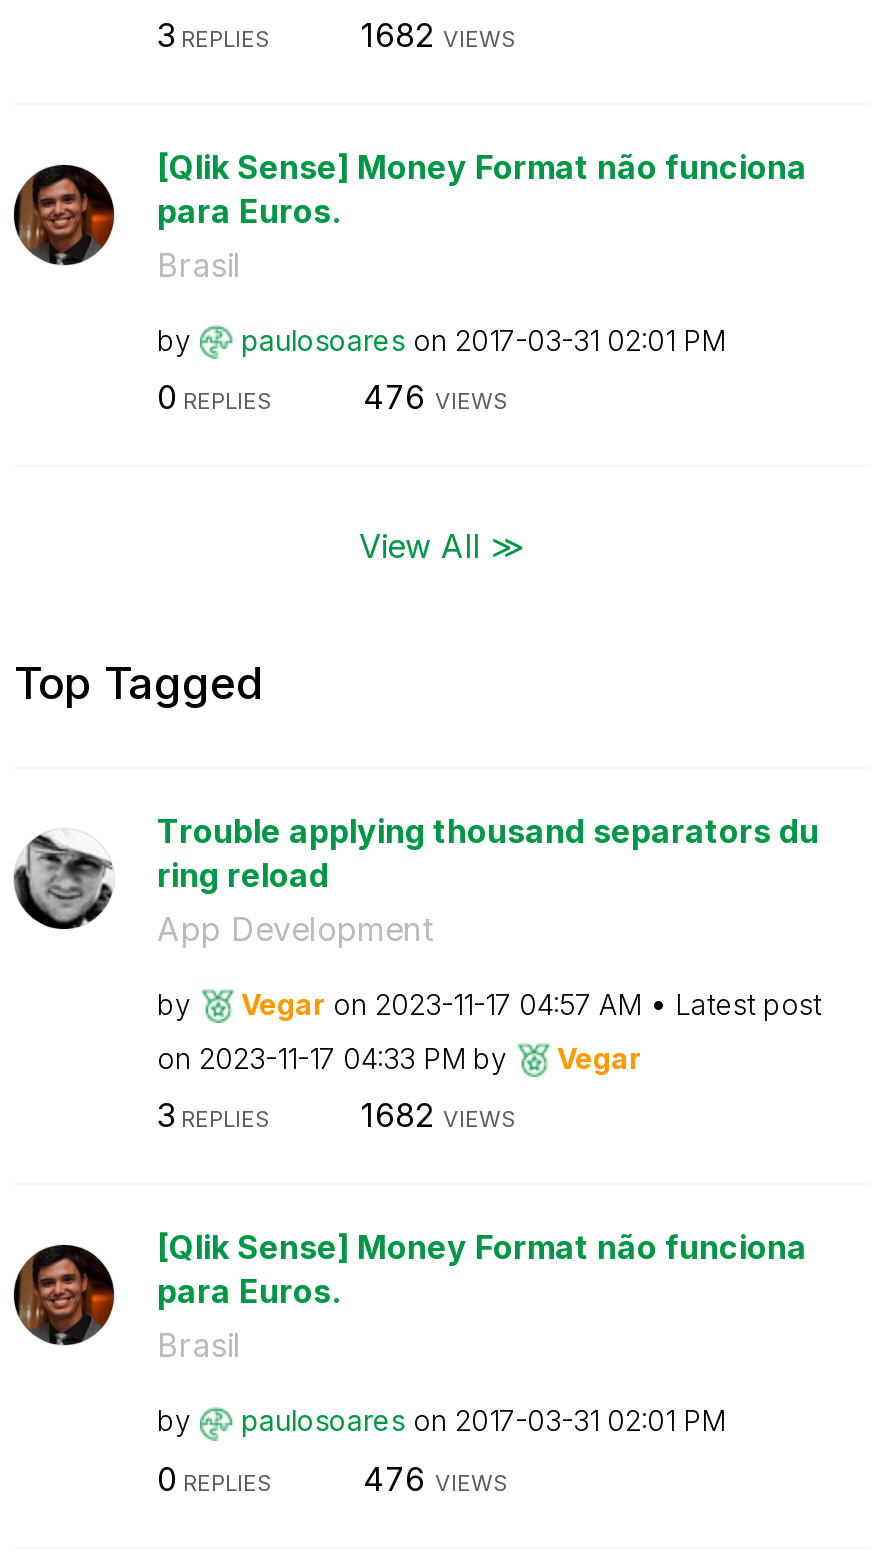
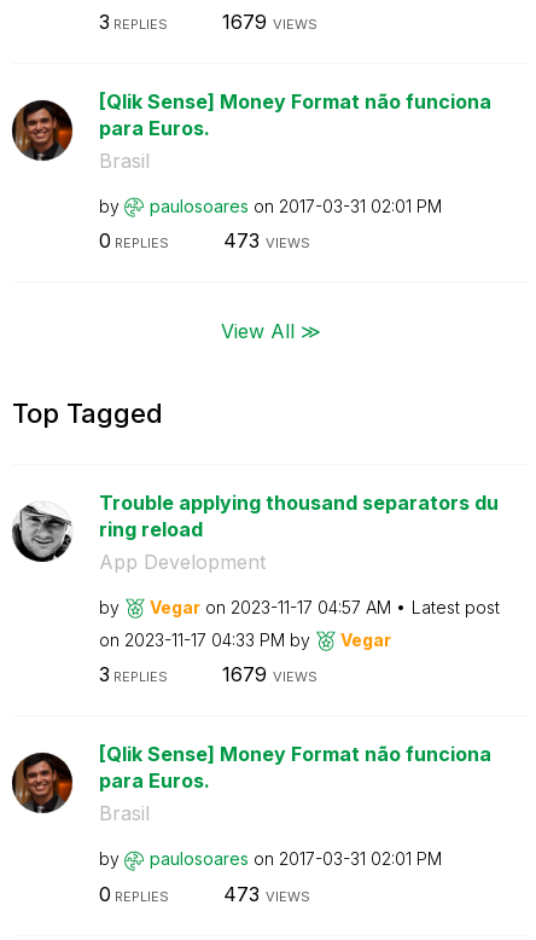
- 1682 VIEWS
+ 1679 VIEWS

- 476 VIEWS
+ 473 VIEWS

- 1682 VIEWS
+ 1679 VIEWS

- 476 VIEWS
+ 473 VIEWS
